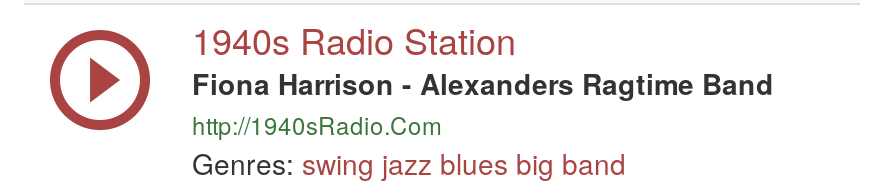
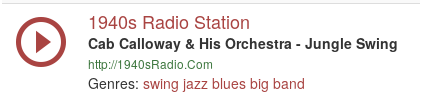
- Fiona Harrison - Alexanders Ragtime Band
+ Cab Calloway & His Orchestra - Jungle Swing
